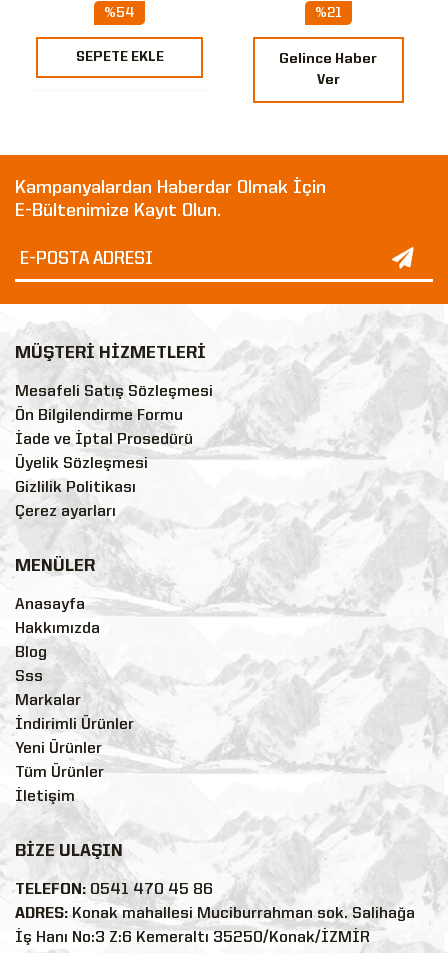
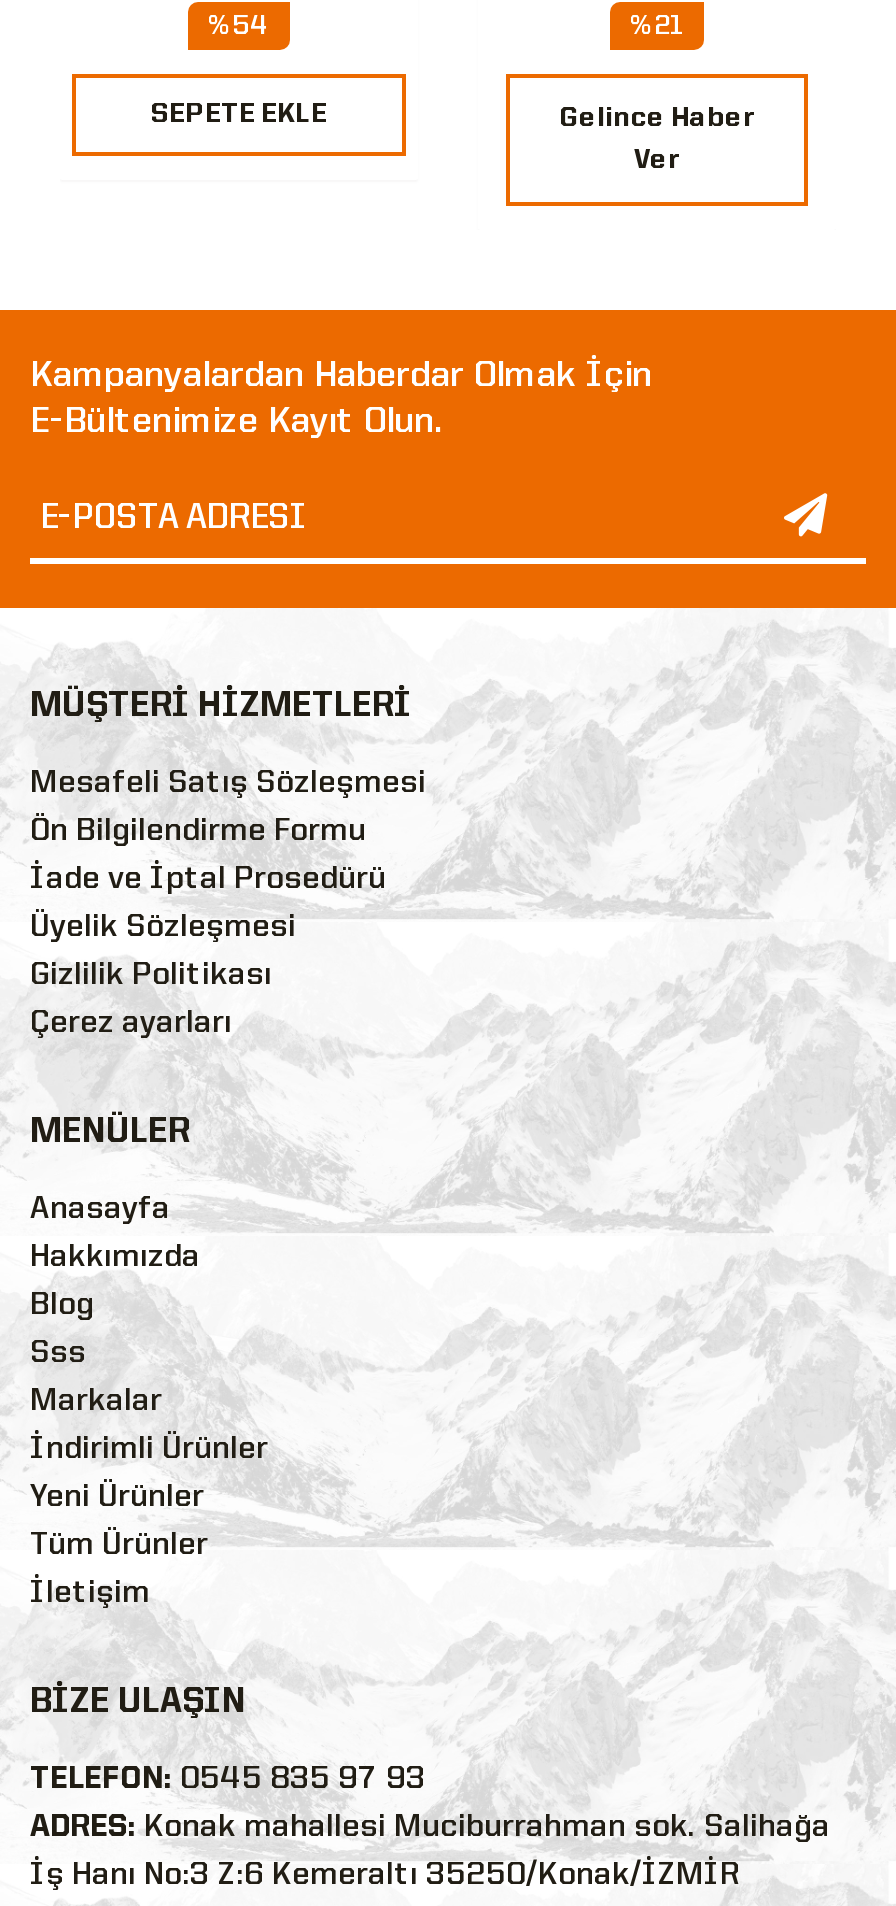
- TELEFON: 0541 470 45 86
+ TELEFON: 0545 835 97 93
